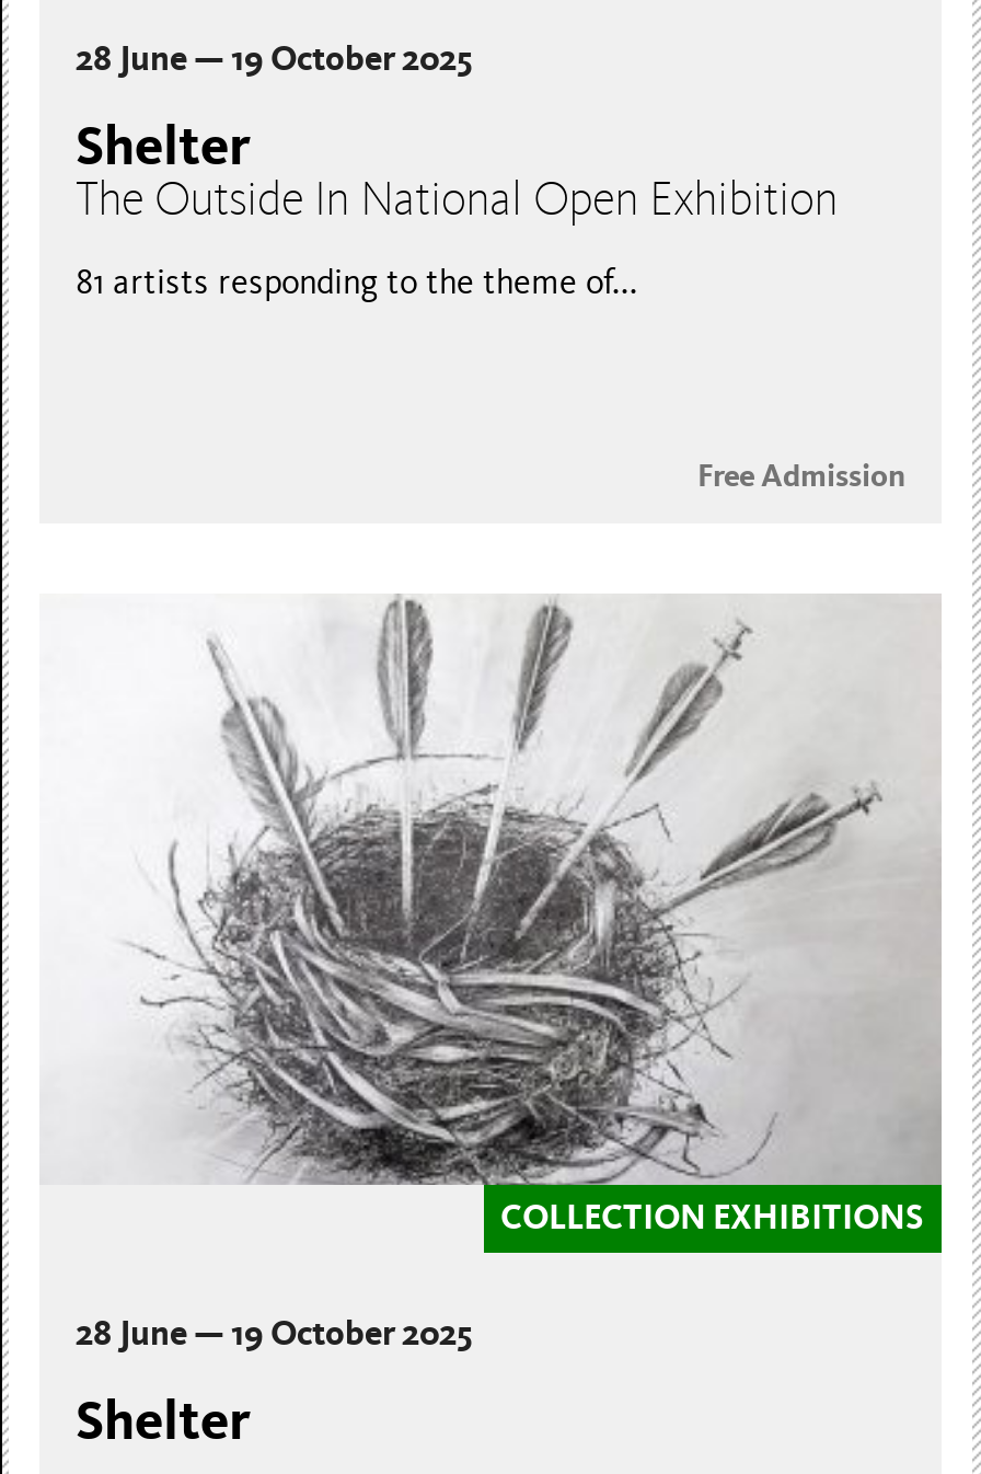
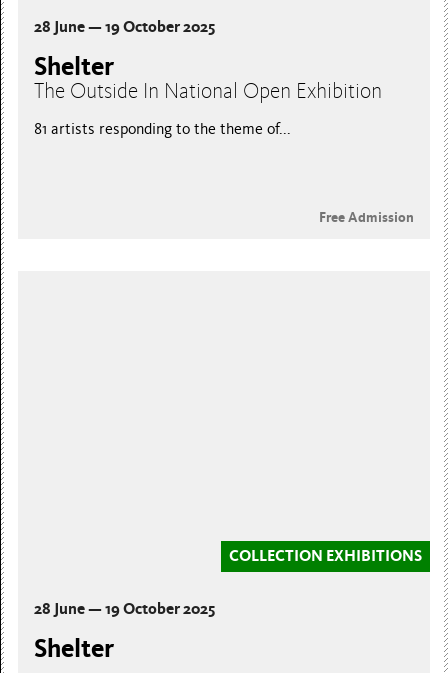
- [image]
